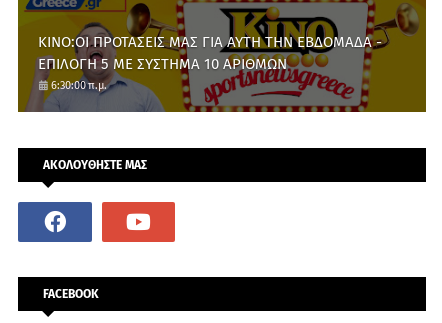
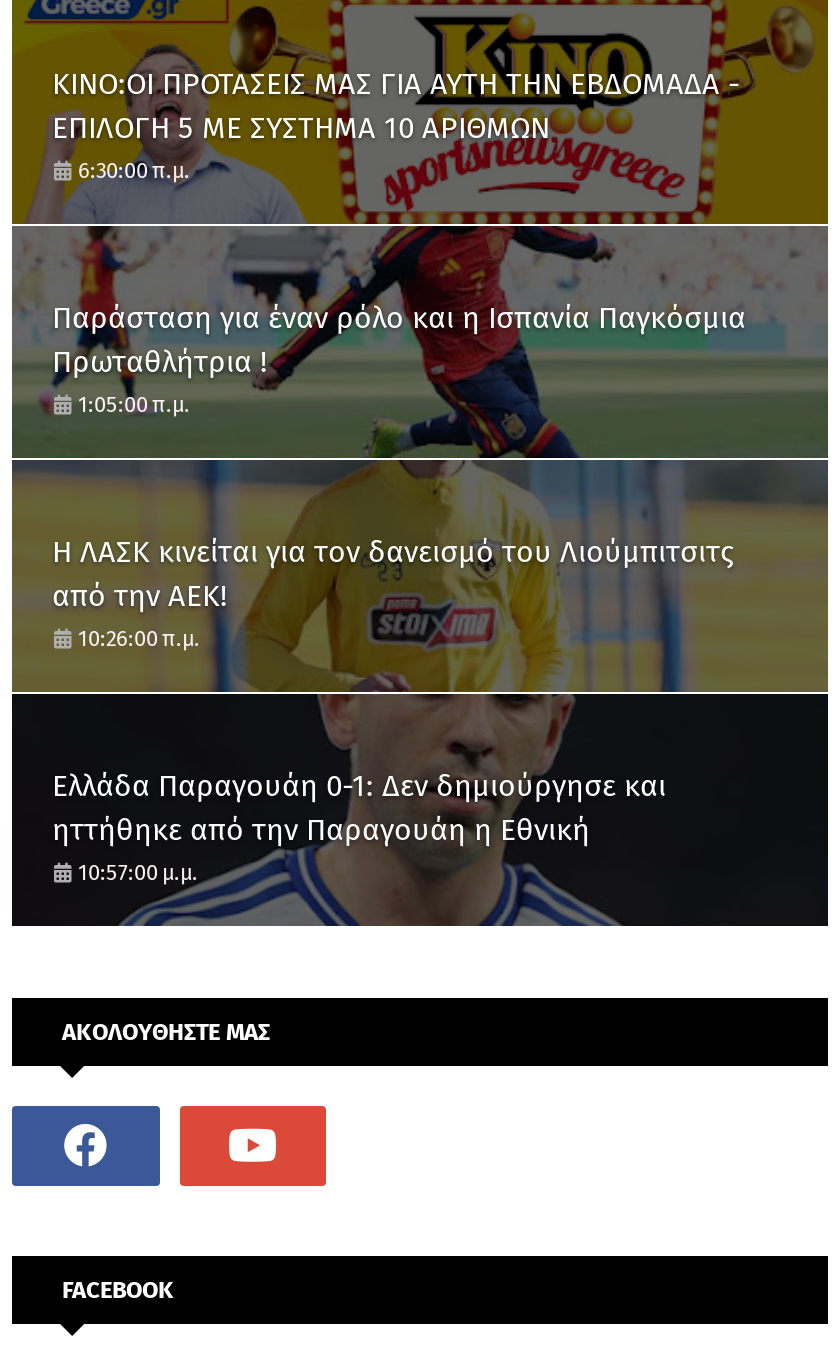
+ [image]
+ Παράσταση για έναν ρόλο και η Ισπανία Παγκόσμια
+ Πρωταθλήτρια !
+ 1:05:00 π.μ.

+ Η ΛΑΣΚ κινείται για τον δανεισμό του Λιούμπιτσιτς
+ από την ΑΕΚ!
+ 10:26:00 π.μ.

+ Ελλάδα Παραγουάη 0-1: Δεν δημιούργησε και
+ ηττήθηκε από την Παραγουάη η Εθνική
+ 10:57:00 μ.μ.
